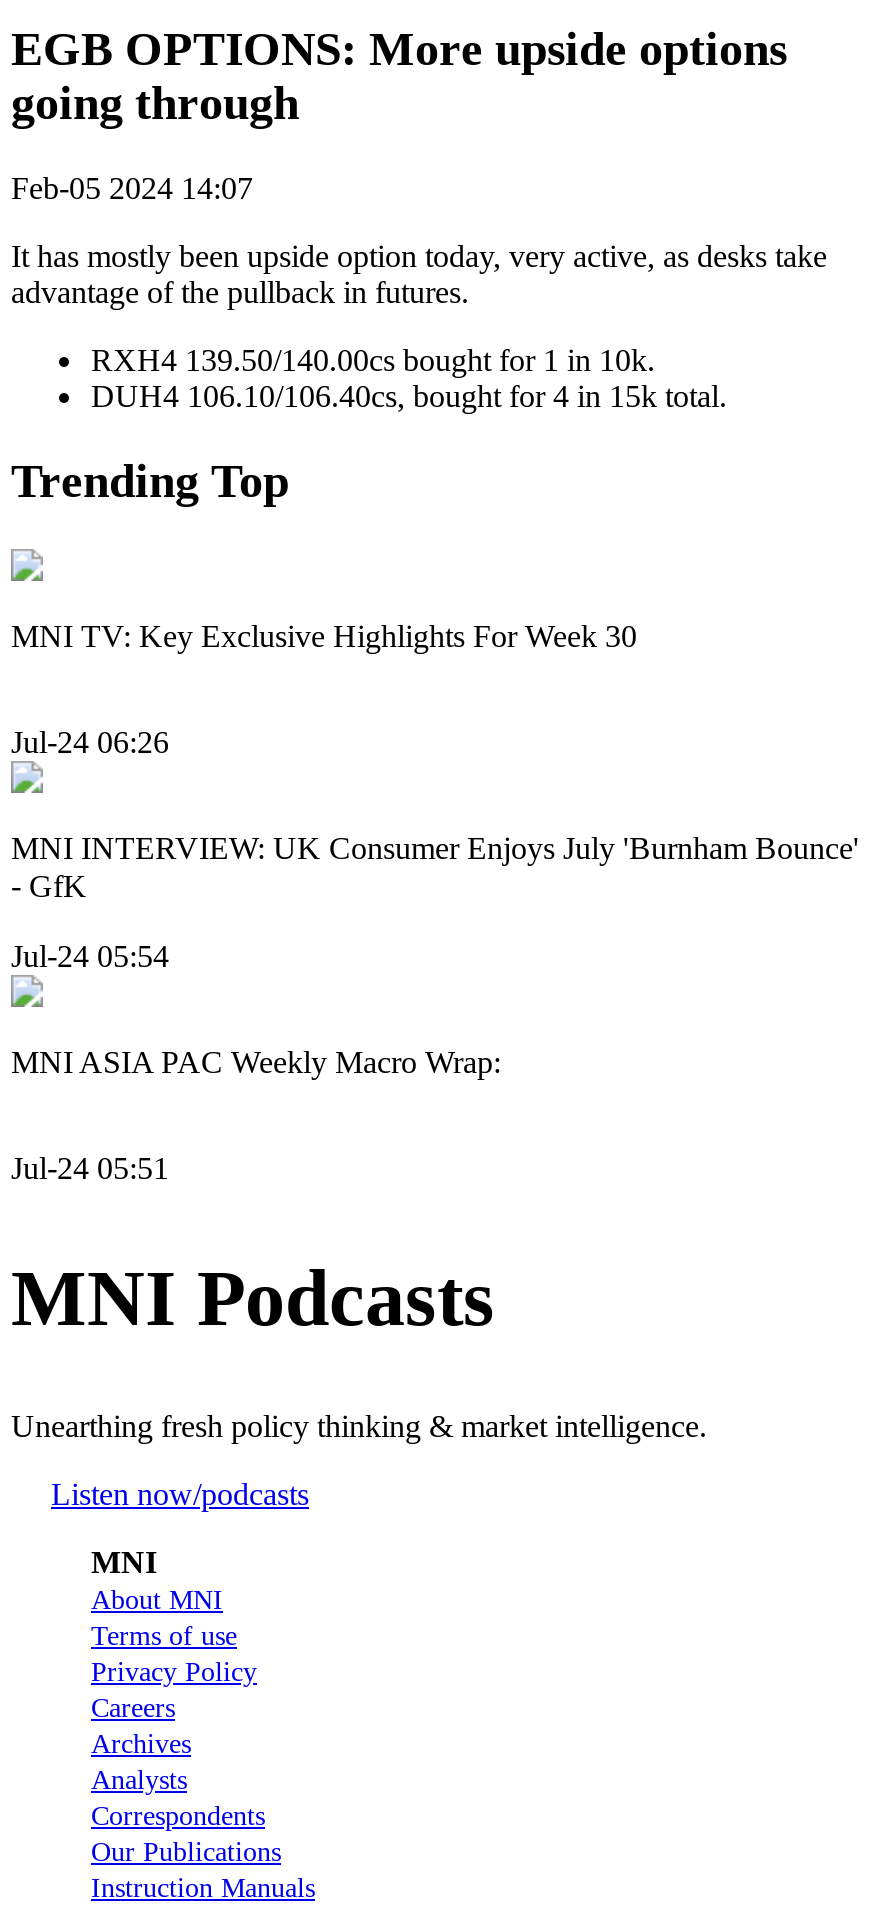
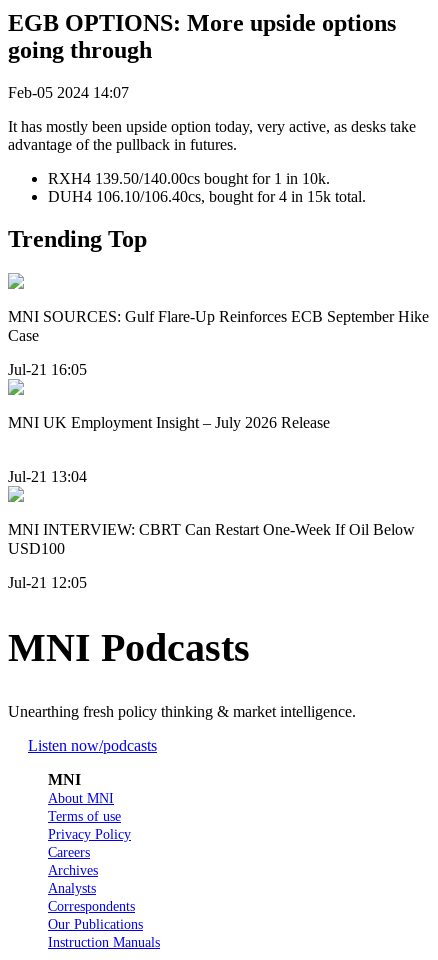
- MNI TV: Key Exclusive Highlights For Week 30
+ MNI SOURCES: Gulf Flare-Up Reinforces ECB September Hike
+ Case

- Jul-24 06:26
+ Jul-21 16:05

- MNI INTERVIEW: UK Consumer Enjoys July 'Burnham Bounce'
- - GfK
+ MNI UK Employment Insight – July 2026 Release

- Jul-24 05:54
+ Jul-21 13:04

- MNI ASIA PAC Weekly Macro Wrap:
+ MNI INTERVIEW: CBRT Can Restart One-Week If Oil Below
+ USD100

- Jul-24 05:51
+ Jul-21 12:05
